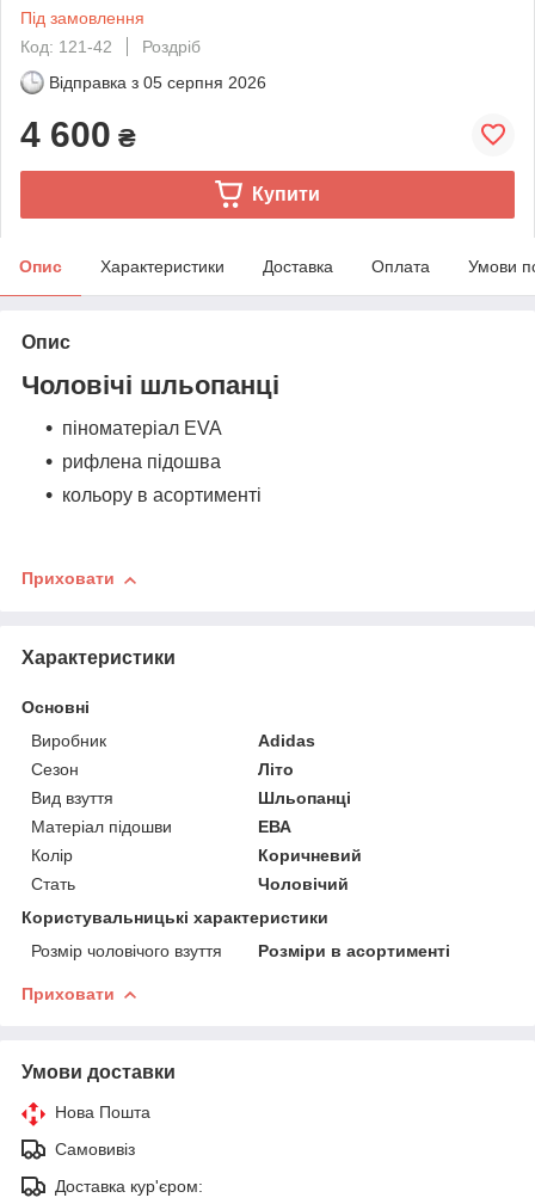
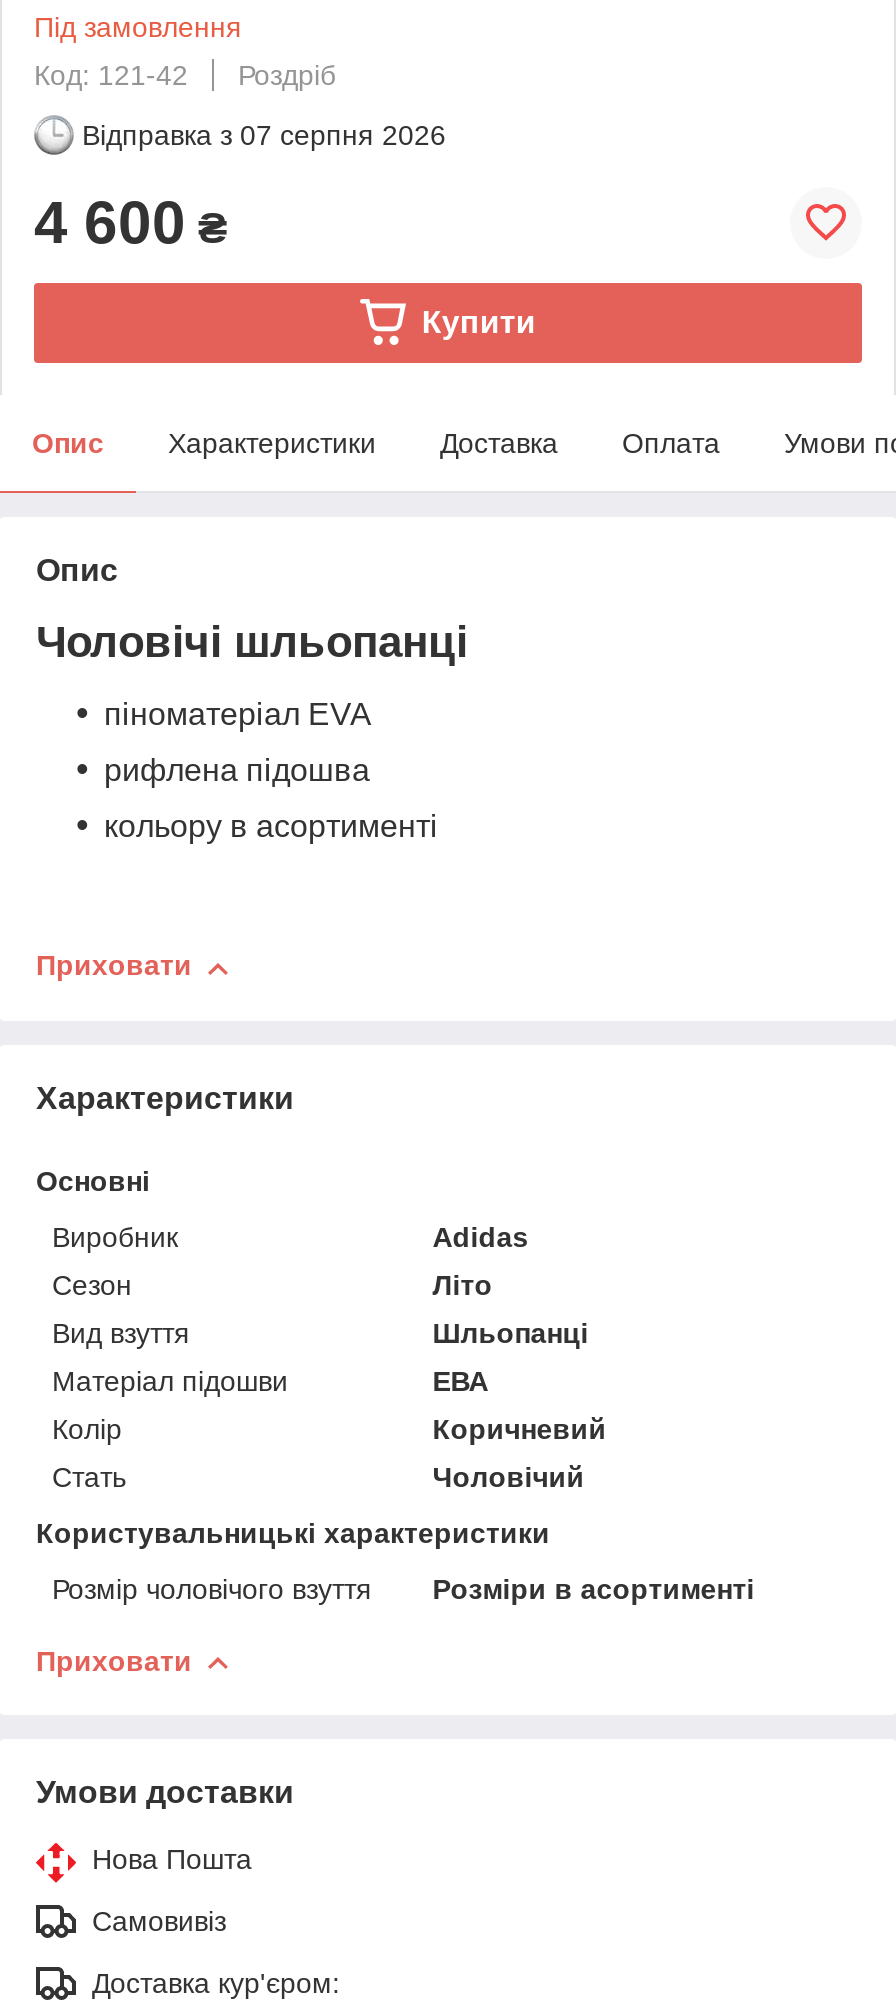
- Відправка з 05 серпня 2026
+ Відправка з 07 серпня 2026
